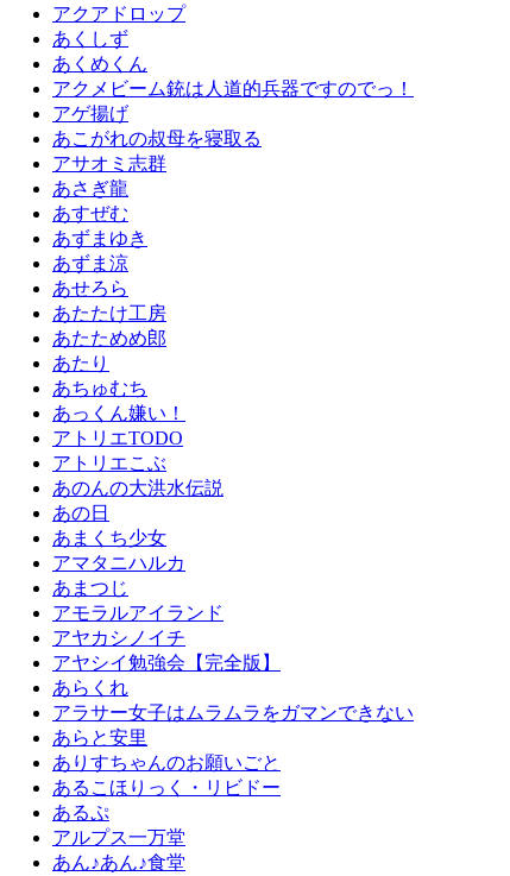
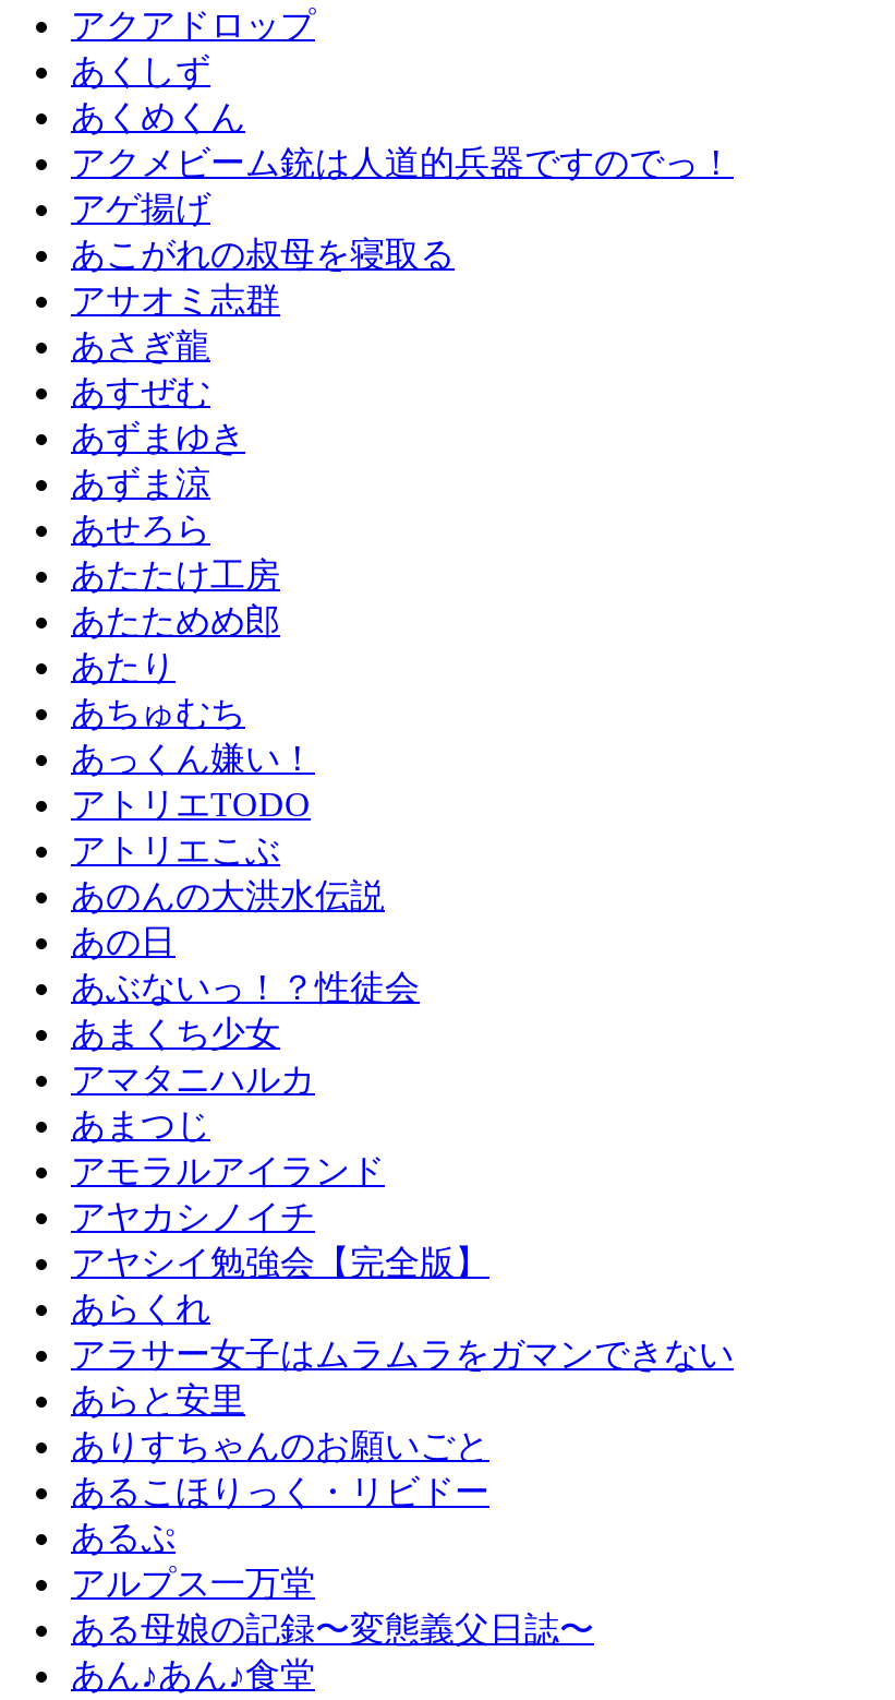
+ あぶないっ！？性徒会

+ ある母娘の記録〜変態義父日誌〜
